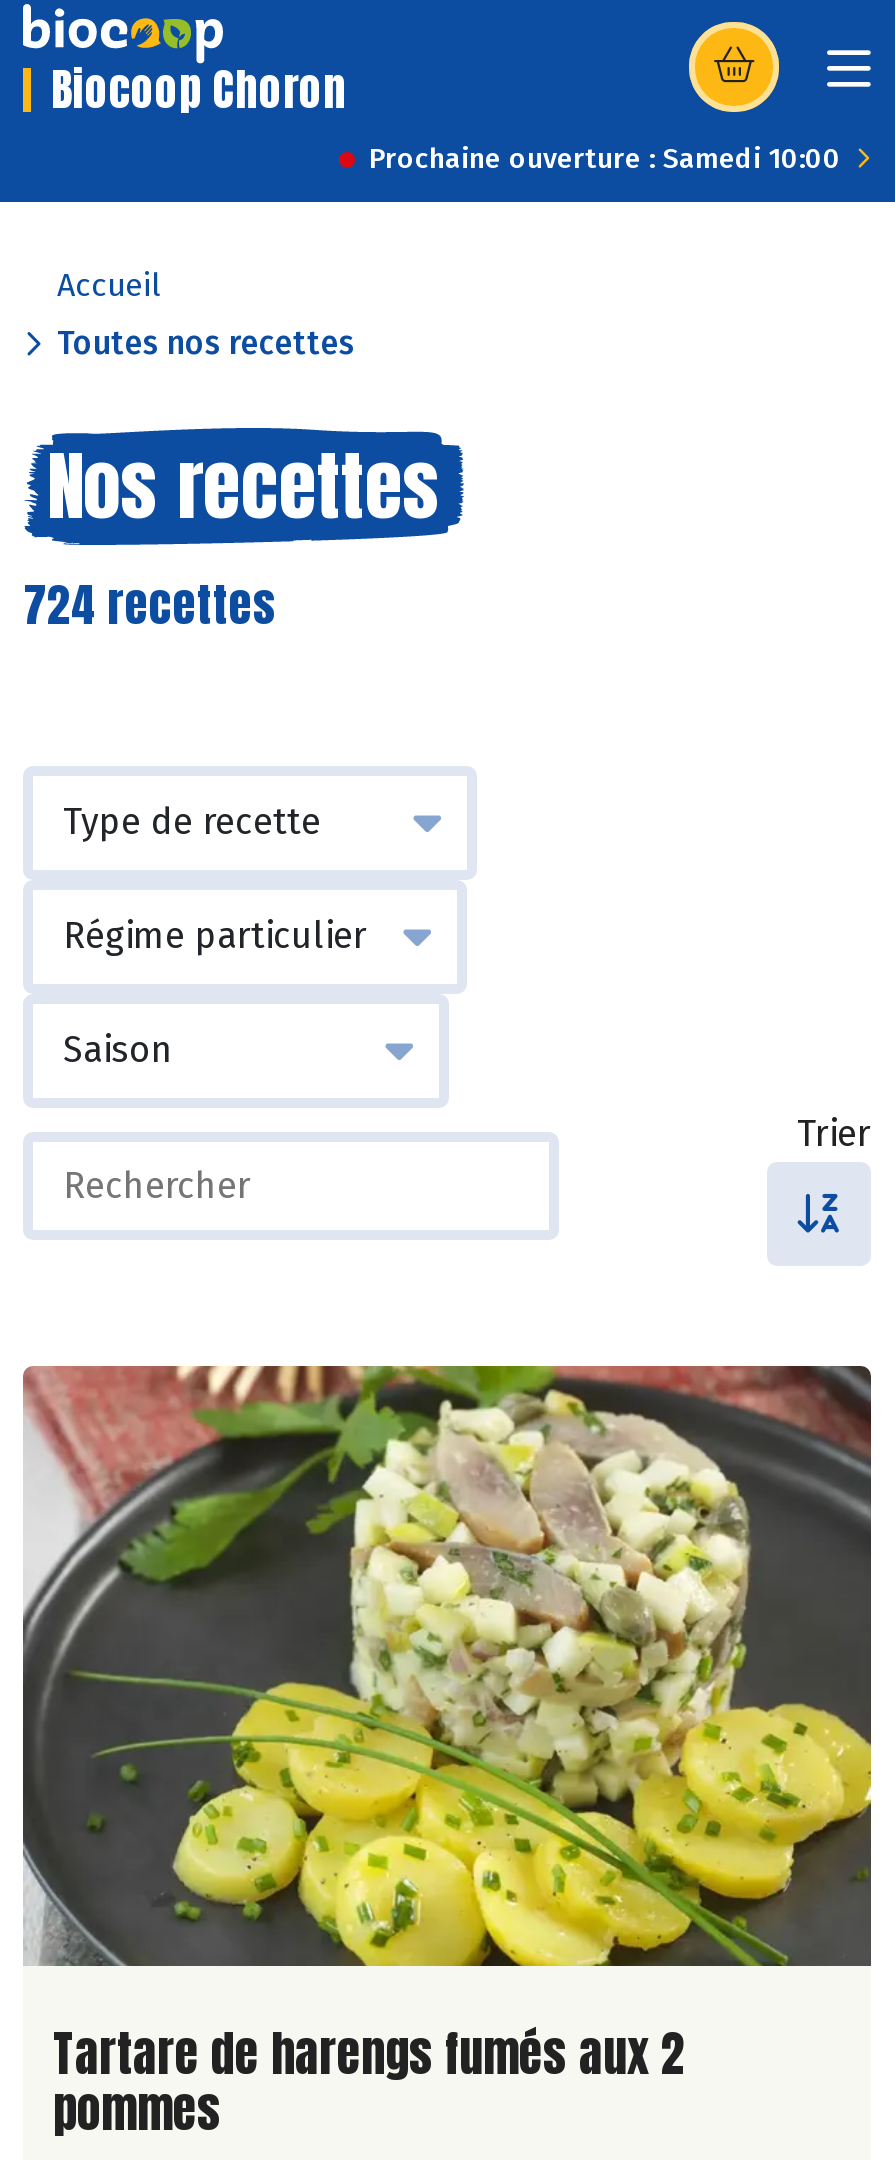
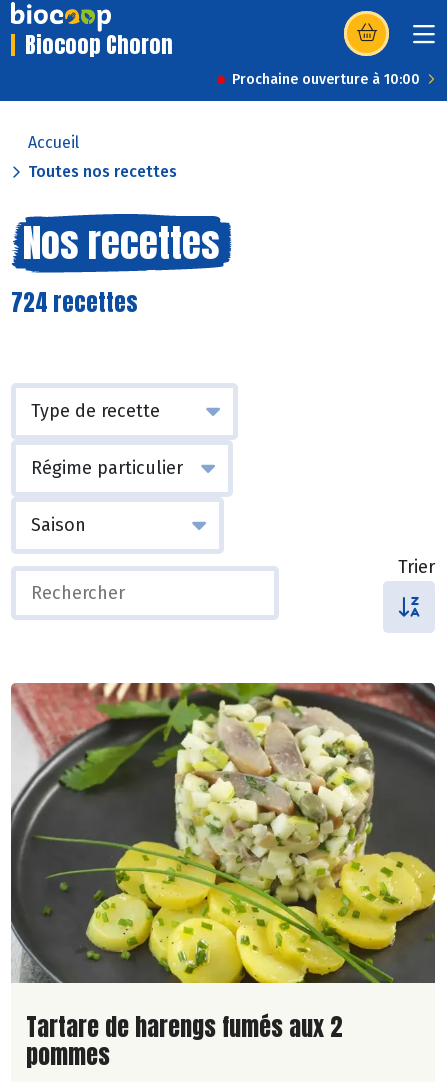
- Prochaine ouverture : Samedi 10:00
+ Prochaine ouverture à 10:00
